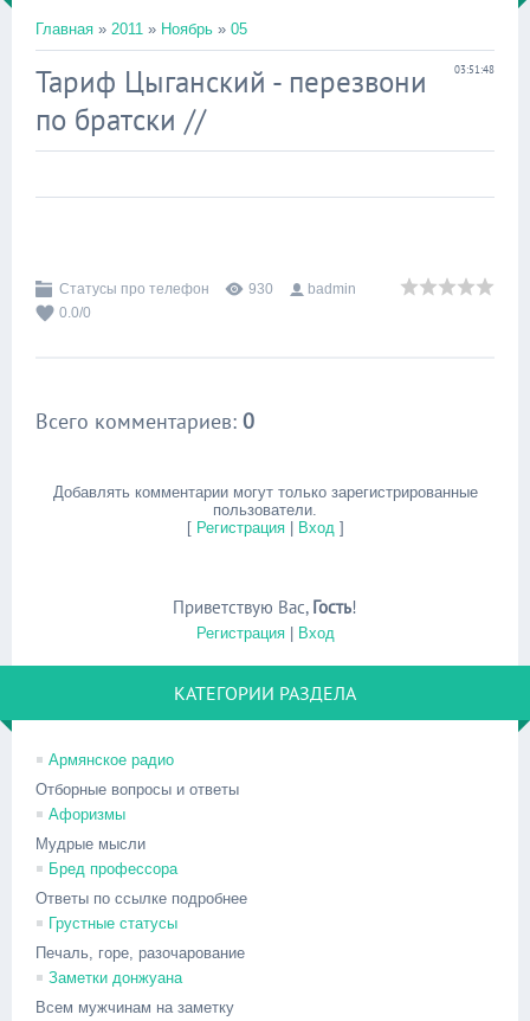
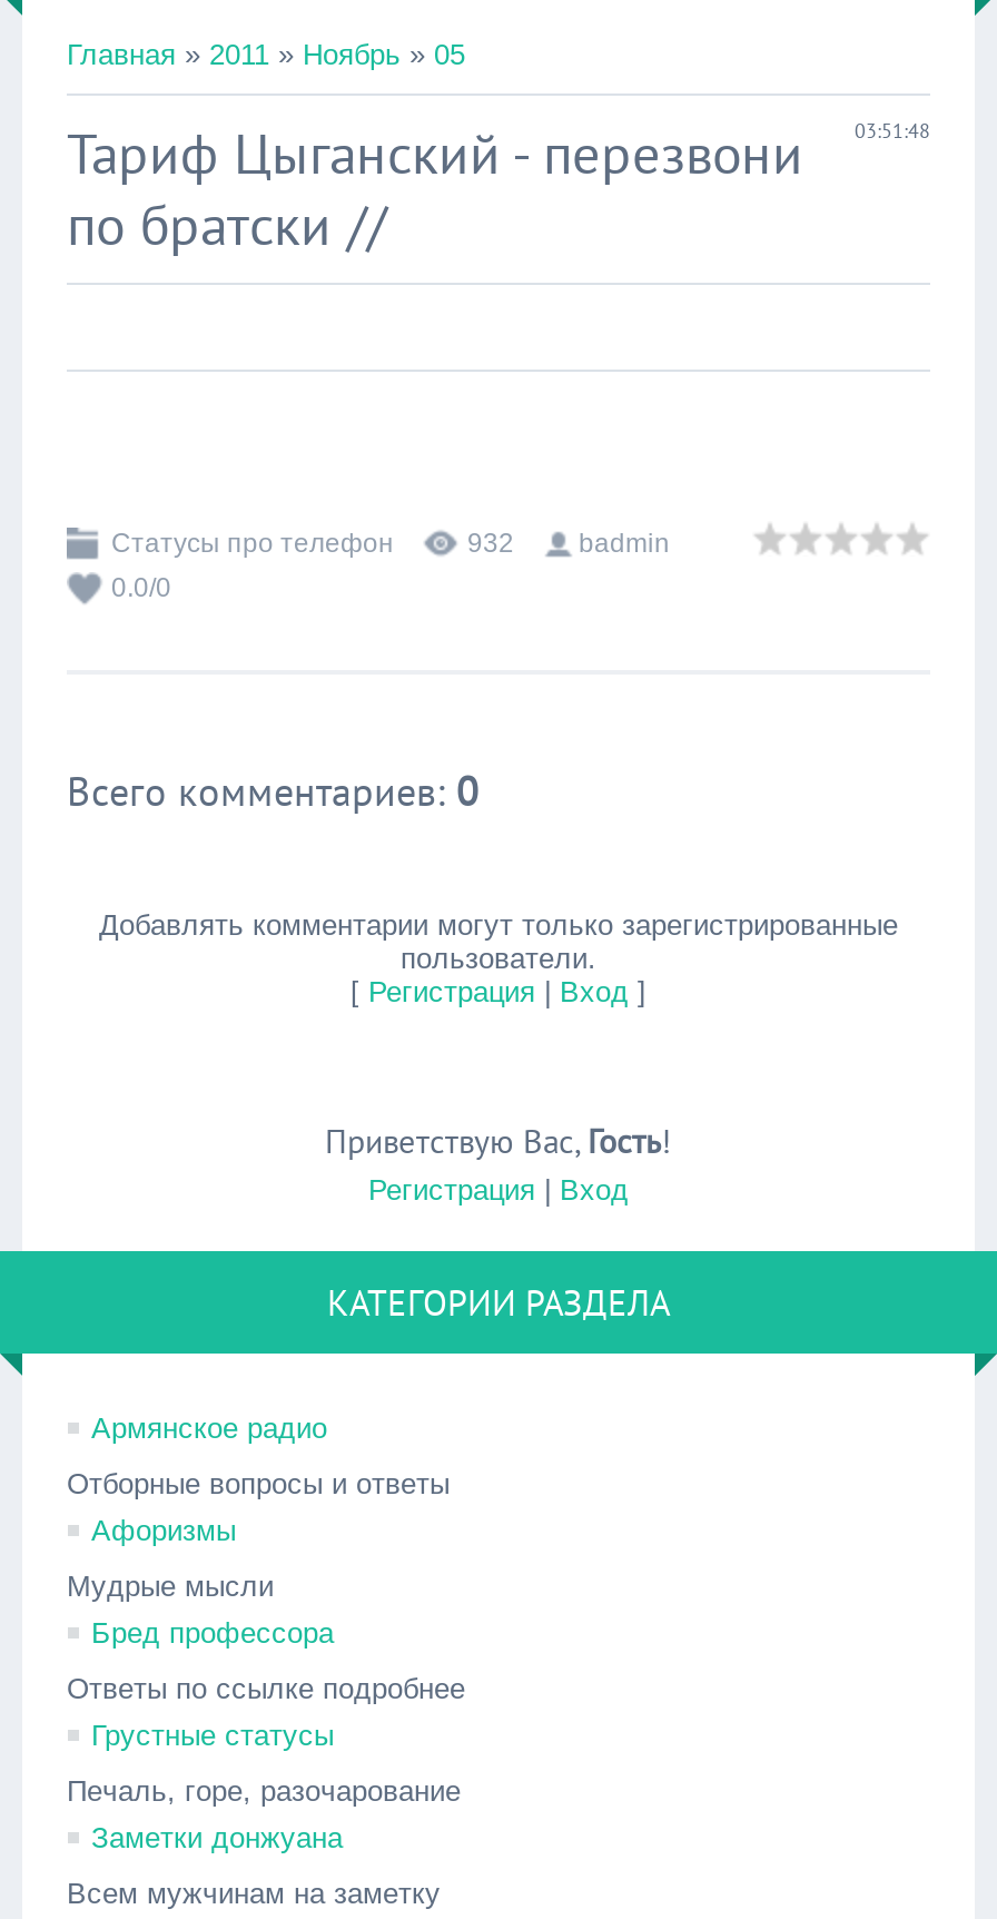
- 930
+ 932
